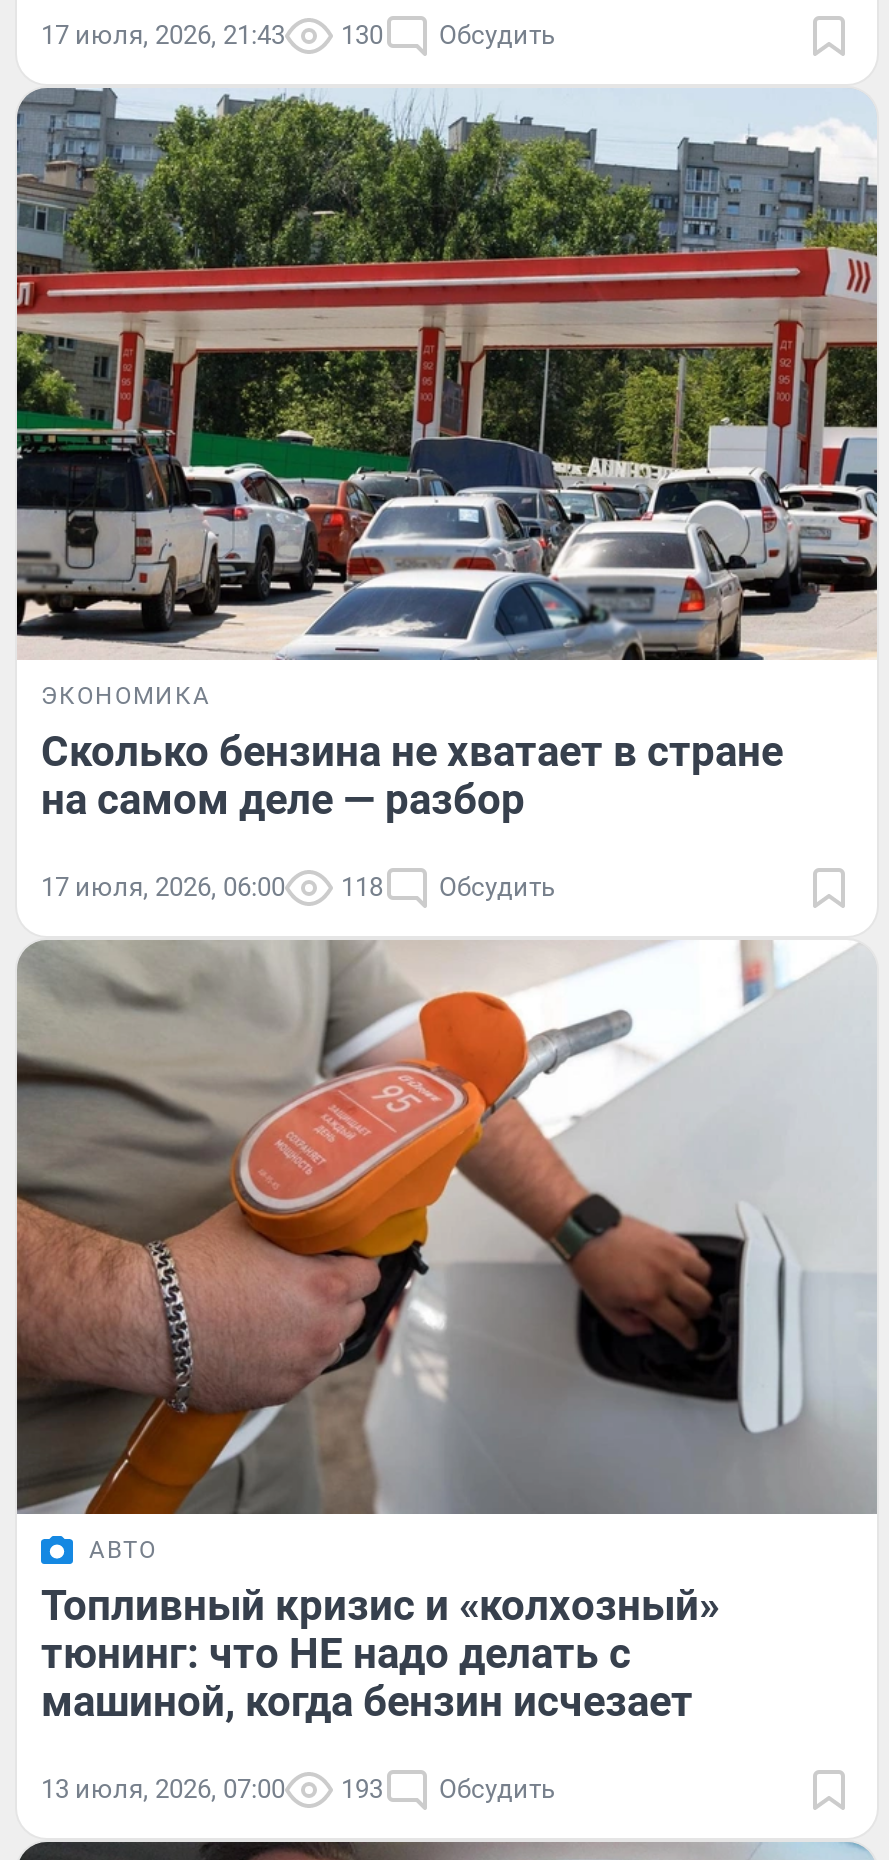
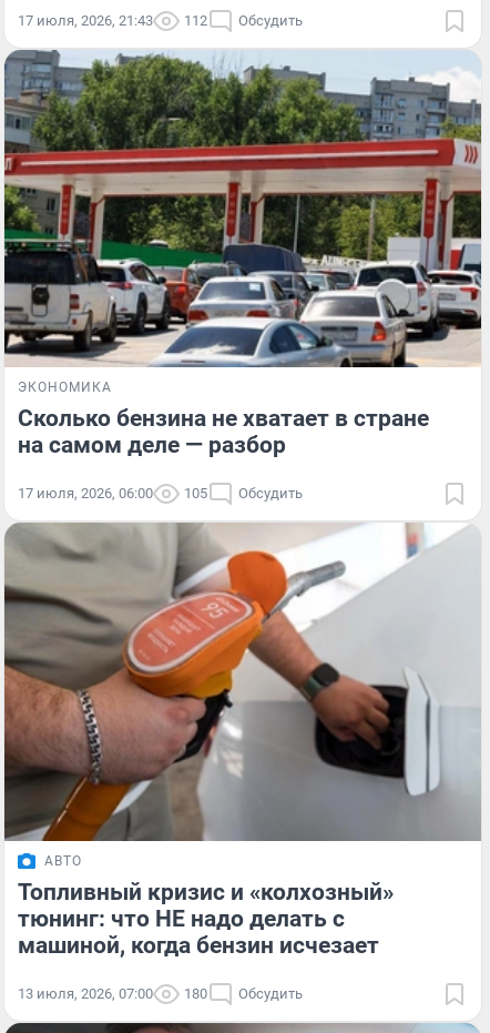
- 17 июля, 2026, 21:43 130 Обсудить
+ 17 июля, 2026, 21:43 112 Обсудить

- 17 июля, 2026, 06:00 118 Обсудить
+ 17 июля, 2026, 06:00 105 Обсудить

- 13 июля, 2026, 07:00 193 Обсудить
+ 13 июля, 2026, 07:00 180 Обсудить
